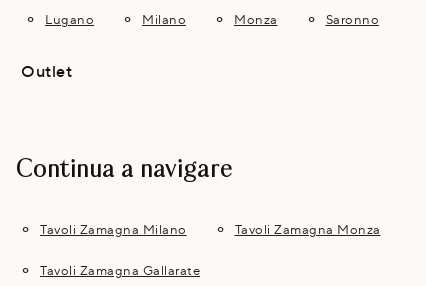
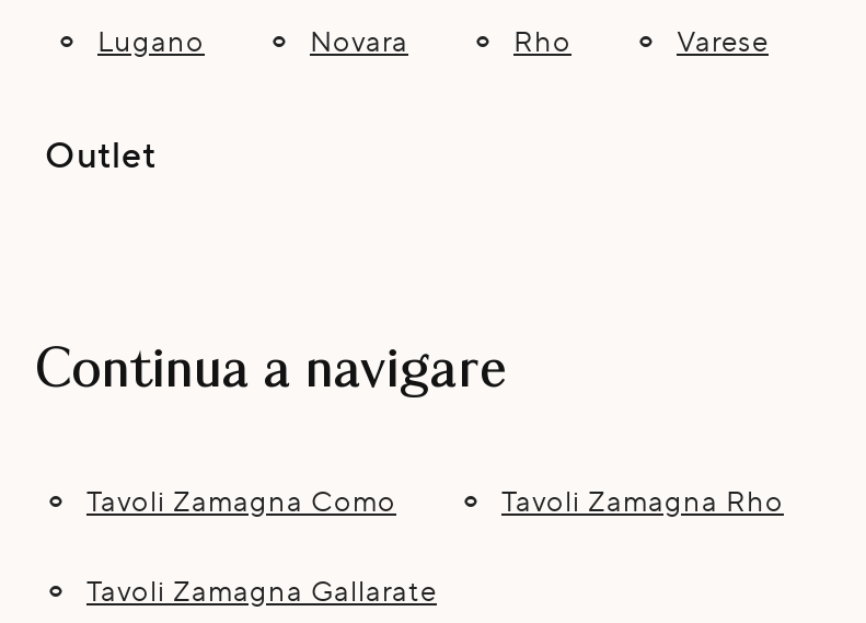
- Milano
- Monza
- Saronno
+ Novara
+ Rho
+ Varese

- Tavoli Zamagna Milano
+ Tavoli Zamagna Como

- Tavoli Zamagna Monza
+ Tavoli Zamagna Rho
